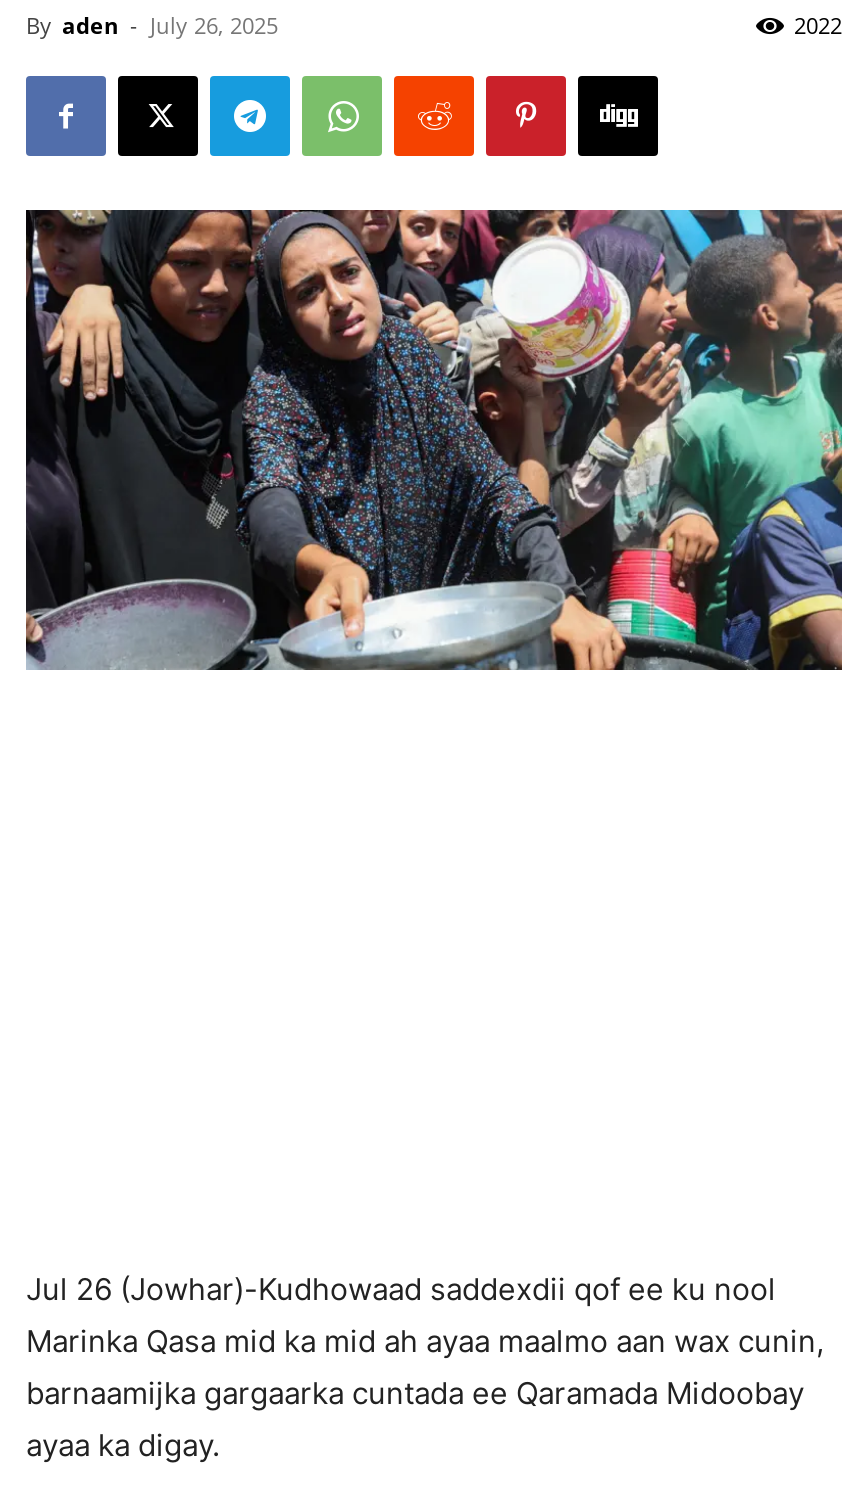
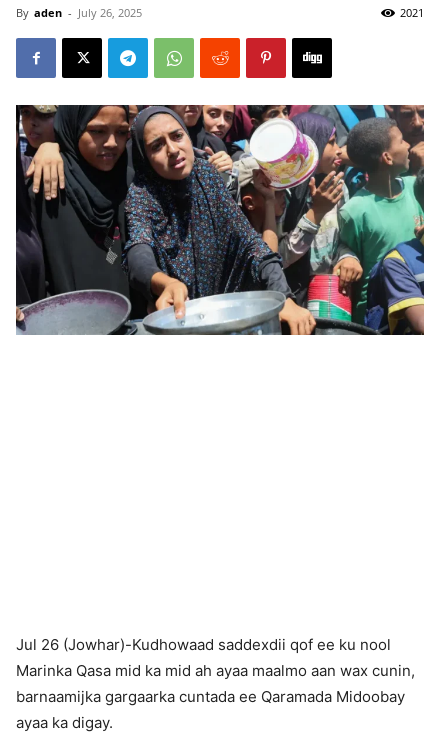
- 2022
+ 2021
